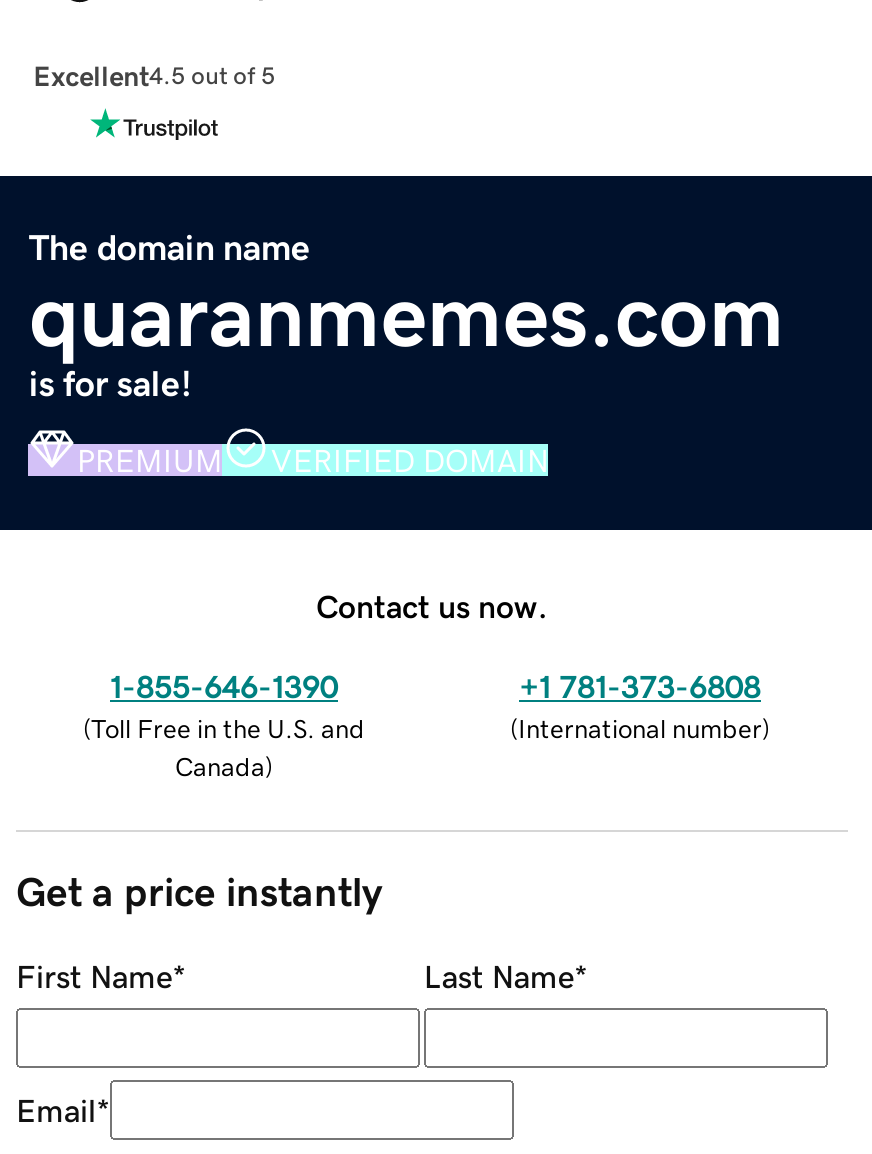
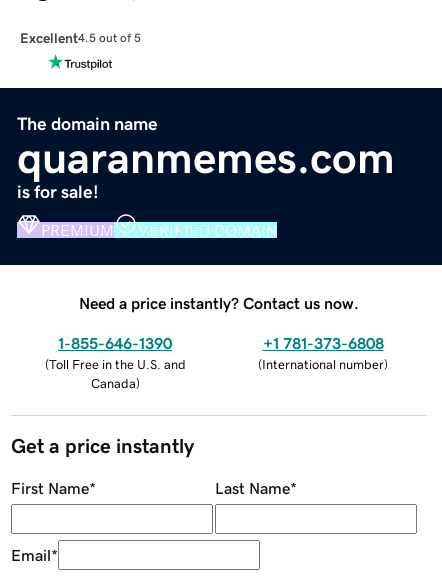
- Contact us now.
+ Need a price instantly? Contact us now.
